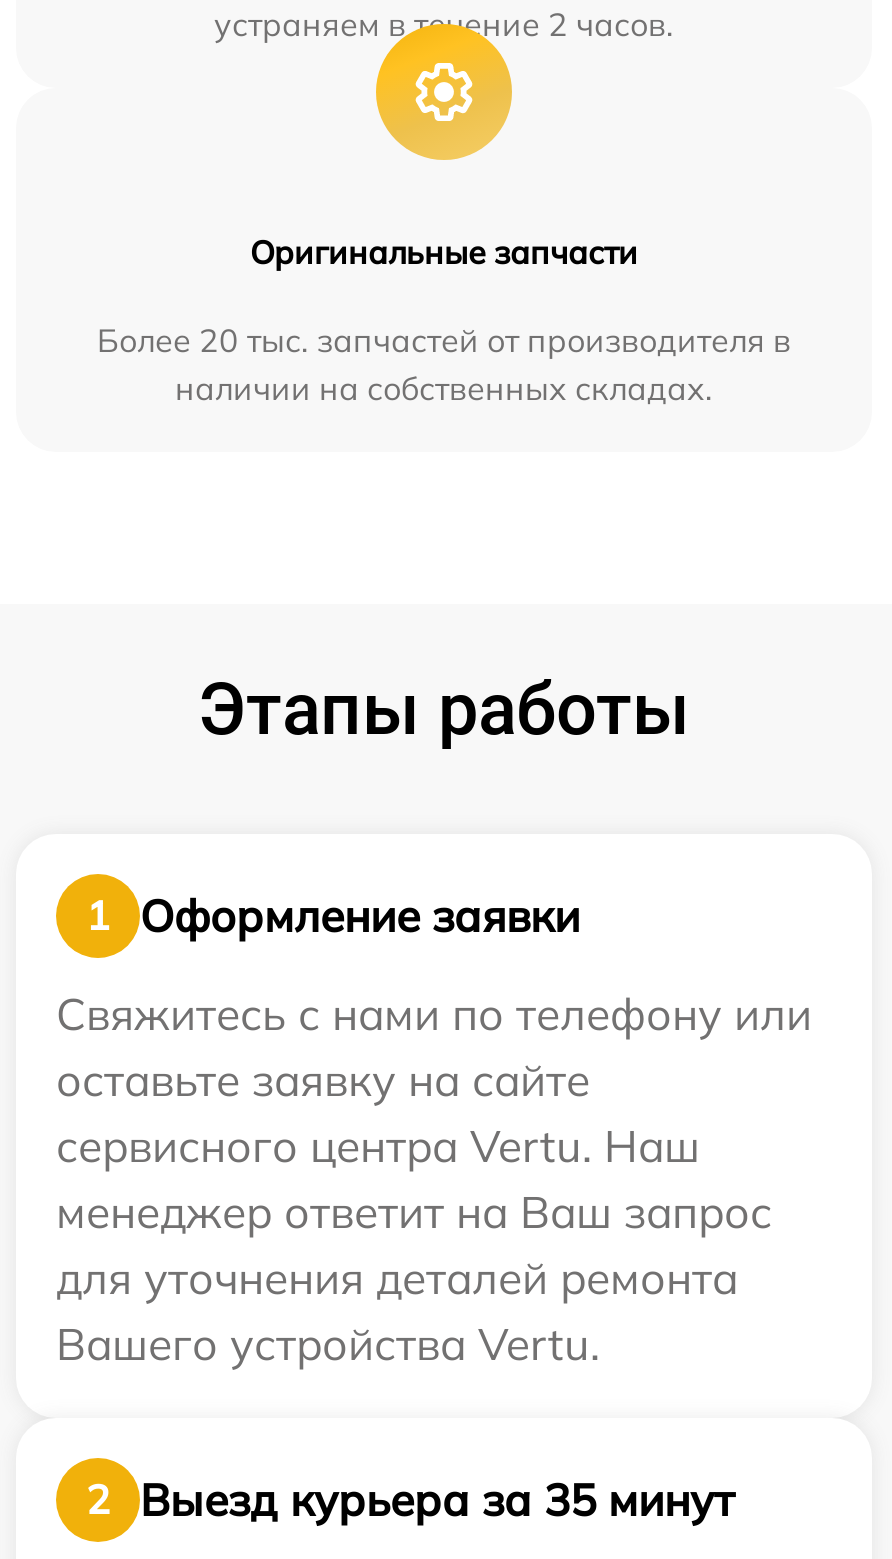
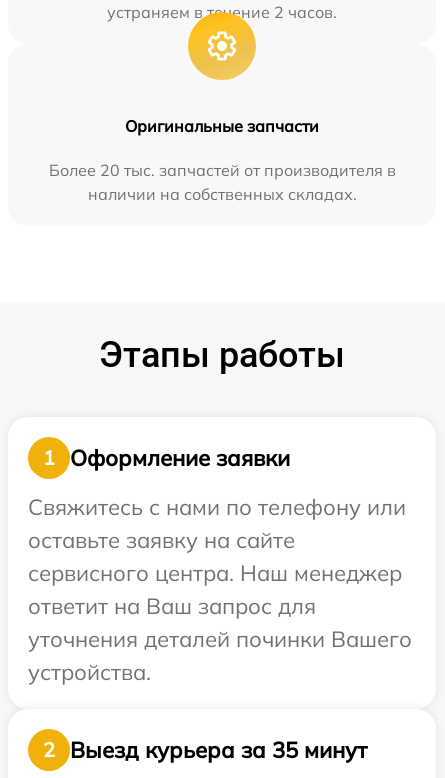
- сервисного центра Vertu. Наш
- менеджер ответит на Ваш запрос
- для уточнения деталей ремонта
- Вашего устройства Vertu.
+ сервисного центра. Наш менеджер
+ ответит на Ваш запрос для
+ уточнения деталей починки Вашего
+ устройства.
